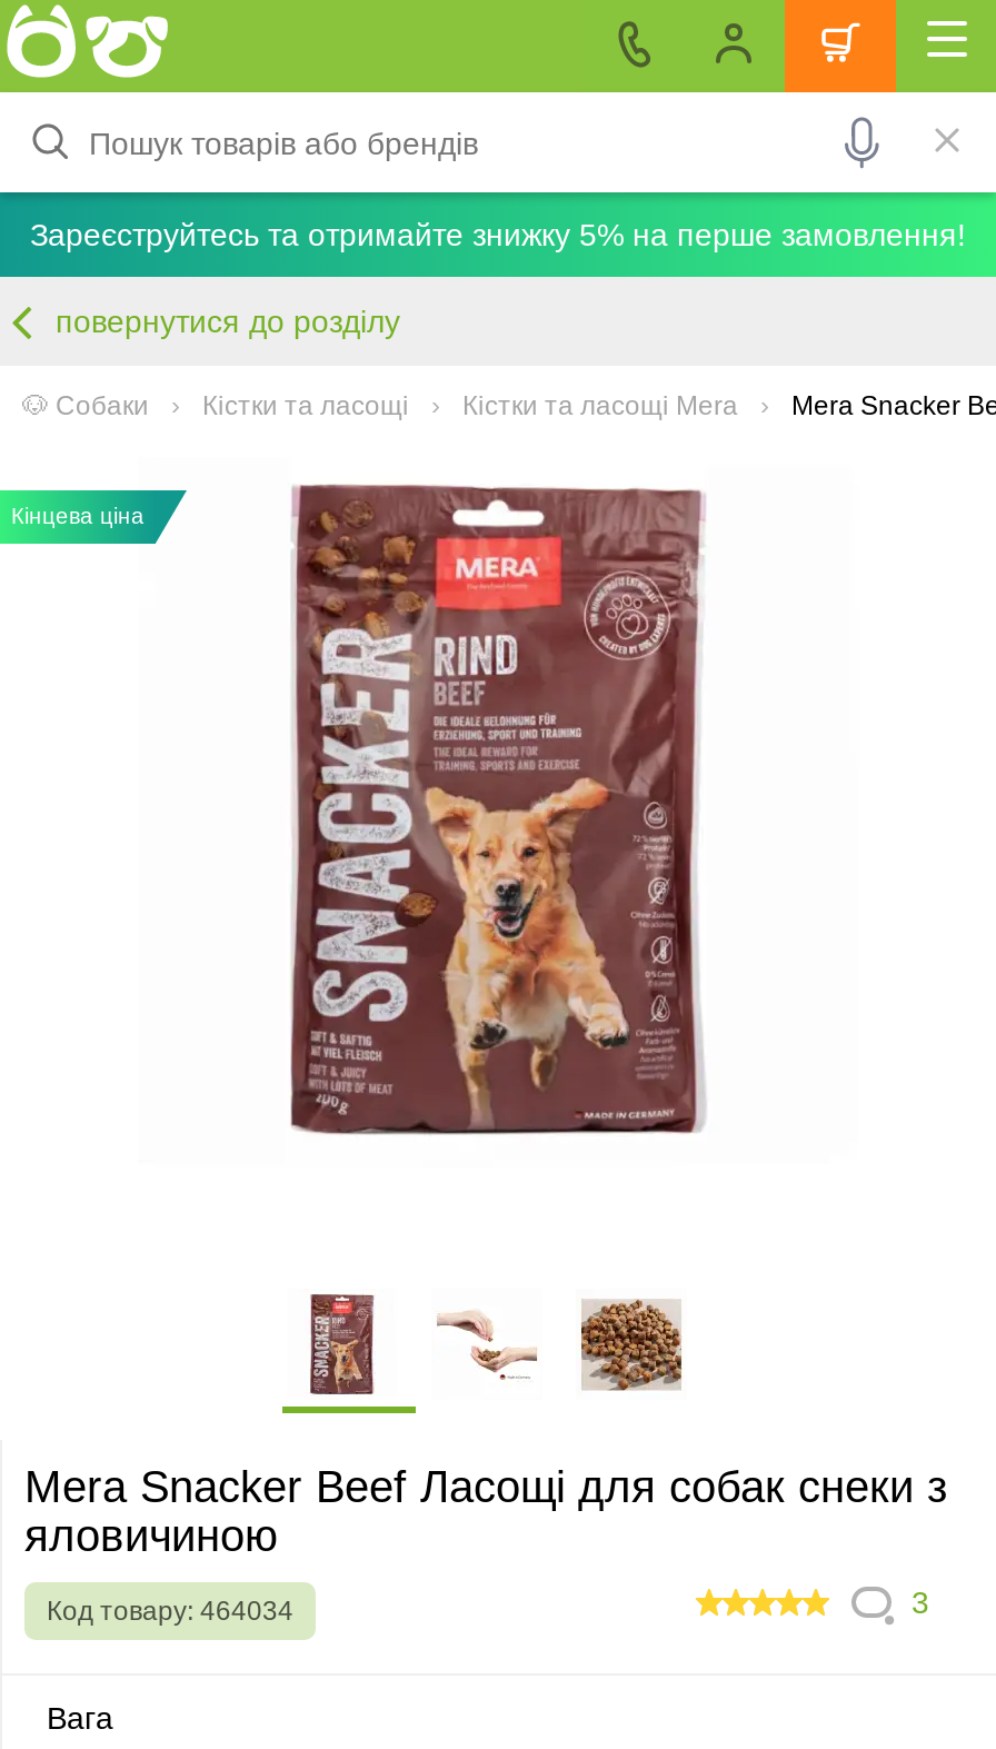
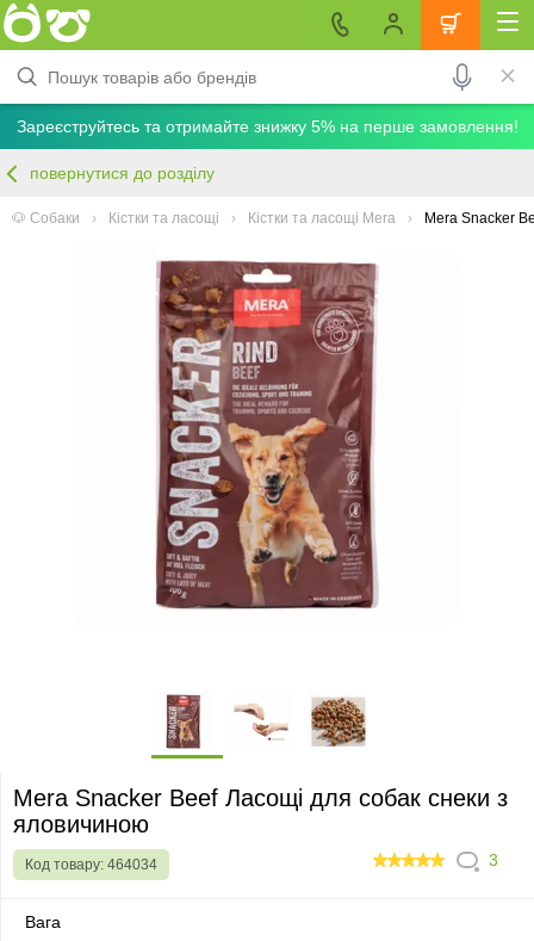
- Кінцева ціна
